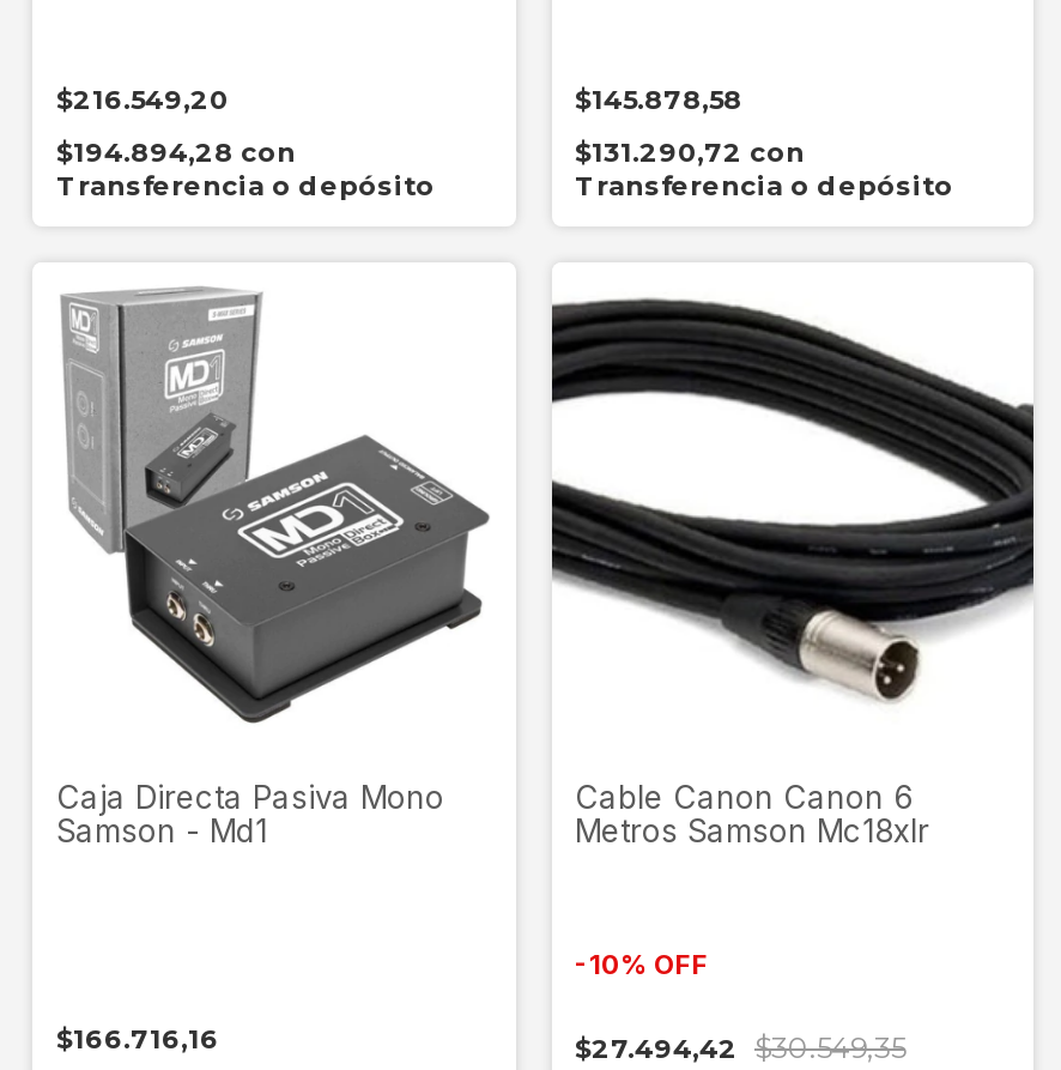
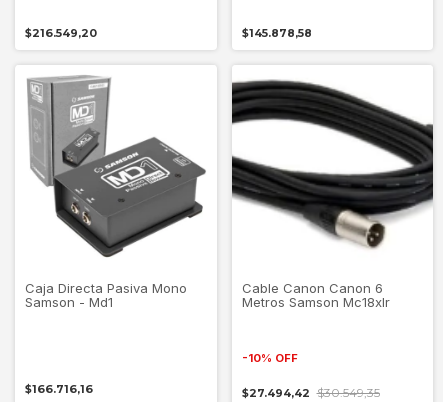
- $194.894,28 con
- Transferencia o depósito

- $131.290,72 con
- Transferencia o depósito
